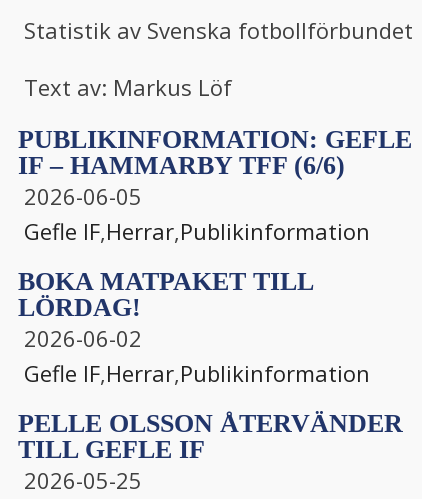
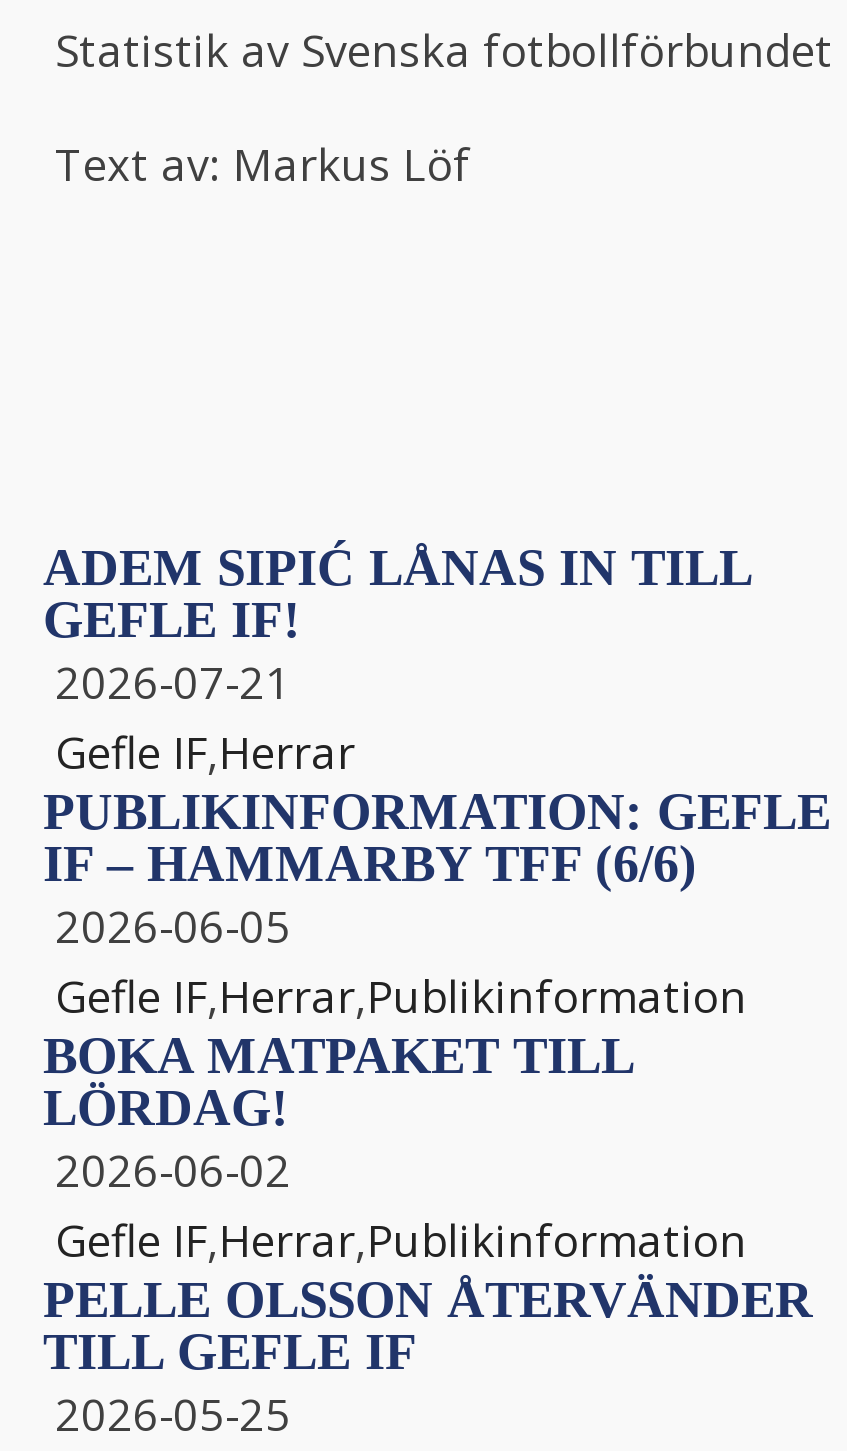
+ ADEM SIPIĆ LÅNAS IN TILL
+ GEFLE IF!
+ 2026-07-21
+ Gefle IF,Herrar

moved down: PUBLIKINFORMATION: GEFLE | IF – HAMMARBY TFF (6/6) | 2026-06-05 | Gefle IF,Herrar,Publikinformation

moved down: BOKA MATPAKET TILL | LÖRDAG! | 2026-06-02 | Gefle IF,Herrar,Publikinformation
